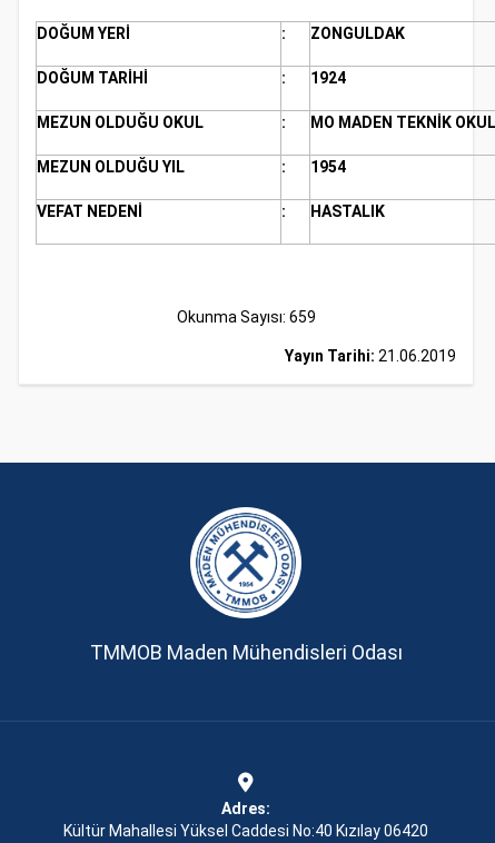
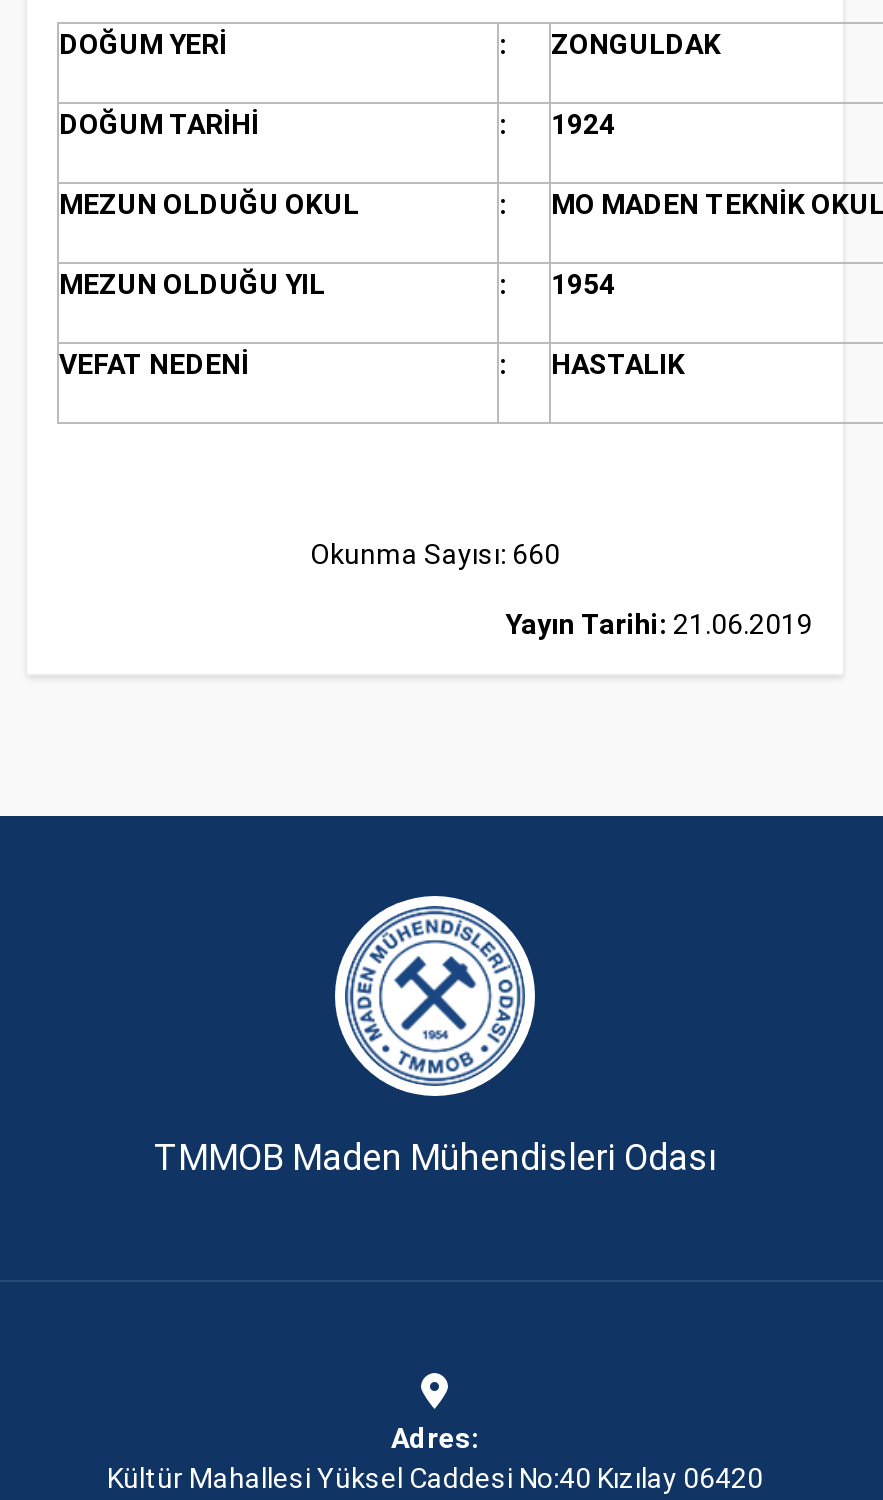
- Okunma Sayısı: 659
+ Okunma Sayısı: 660
